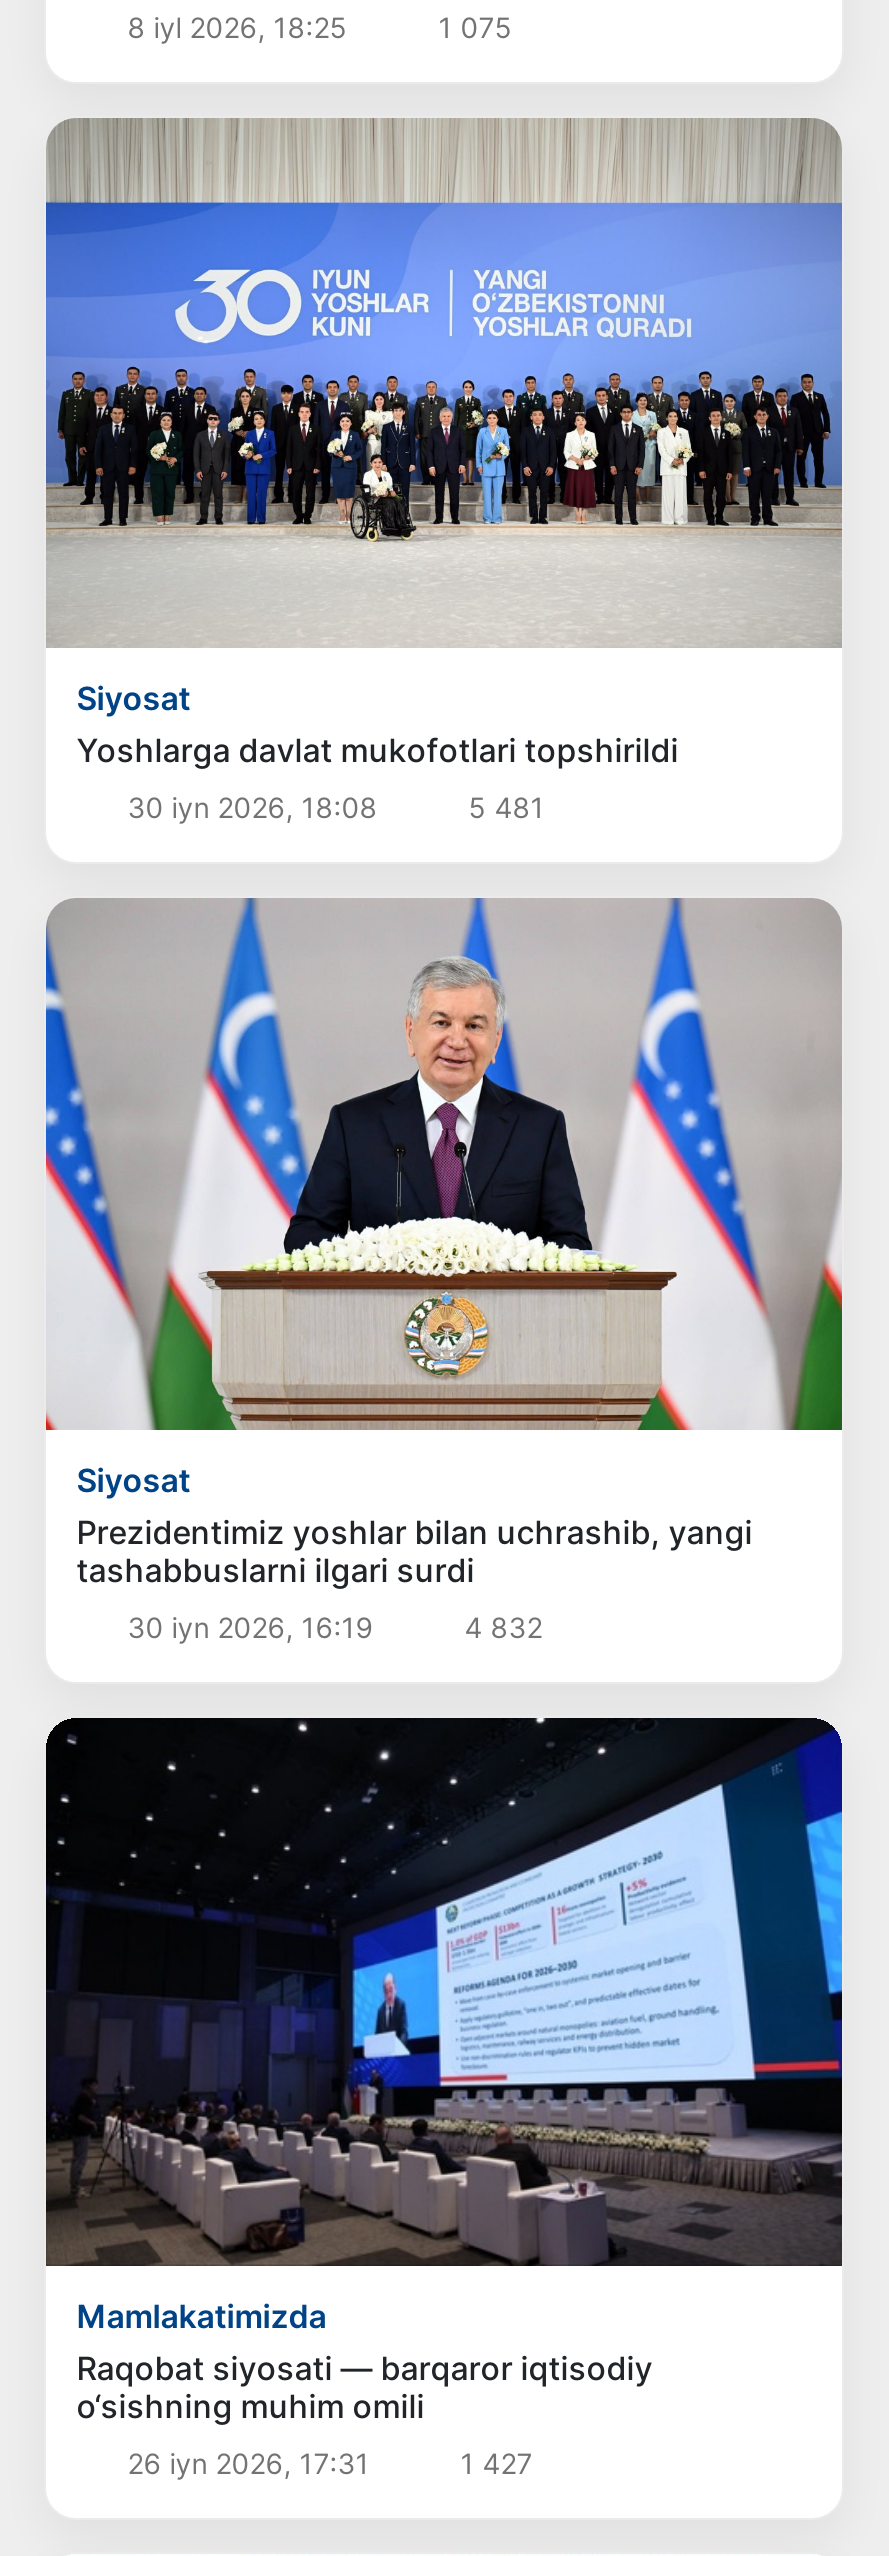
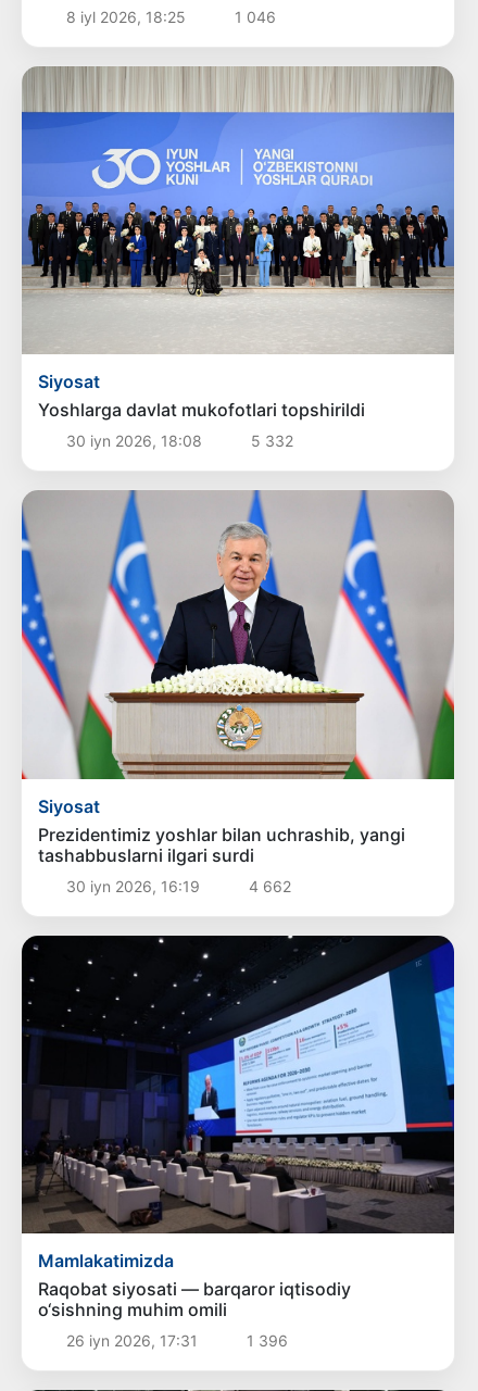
- 1 075
+ 1 046

- 5 481
+ 5 332

- 4 832
+ 4 662

- 1 427
+ 1 396
